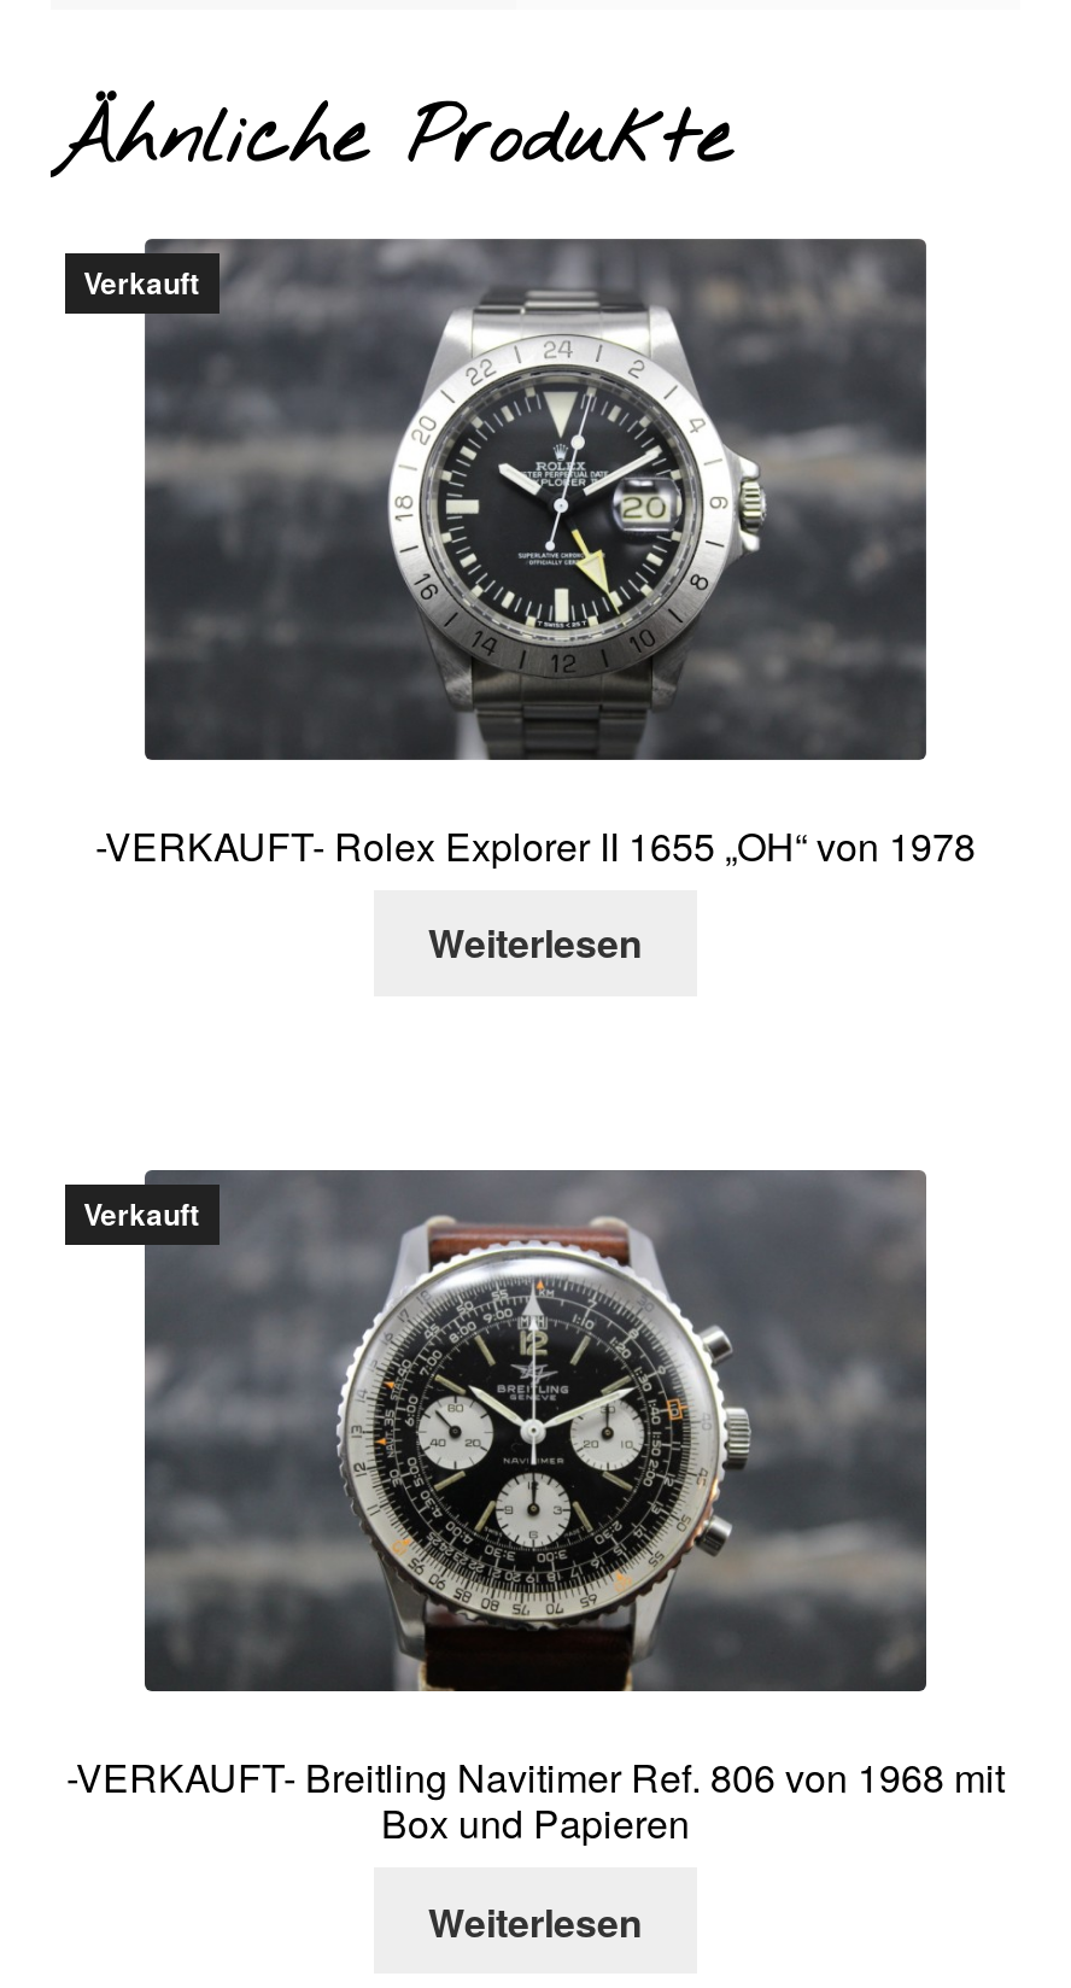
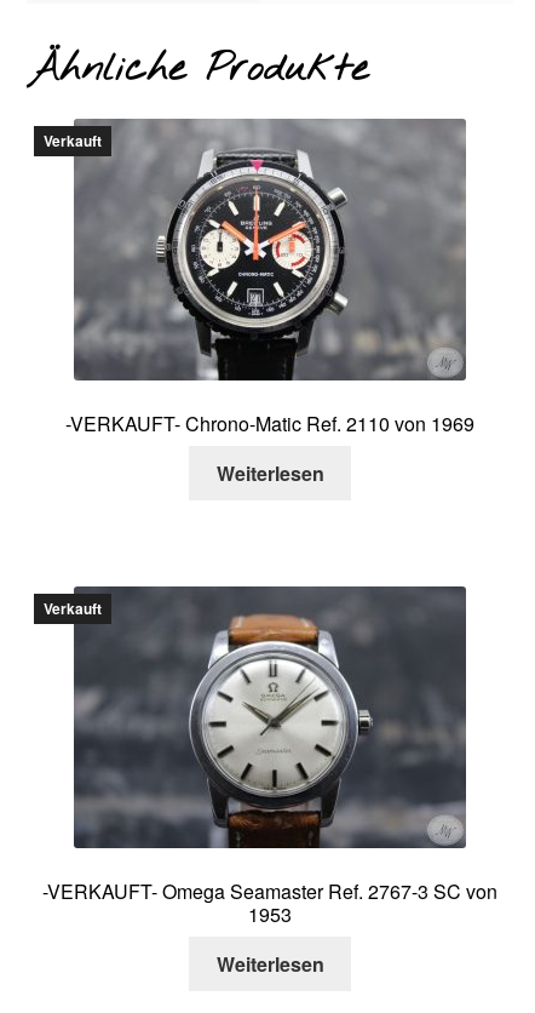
- [image]
- -VERKAUFT- Rolex Explorer II 1655 „OH“ von 1978
+ [image]
+ -VERKAUFT- Chrono-Matic Ref. 2110 von 1969

- [image]
- -VERKAUFT- Breitling Navitimer Ref. 806 von 1968 mit
- Box und Papieren
+ [image]
+ -VERKAUFT- Omega Seamaster Ref. 2767-3 SC von
+ 1953
